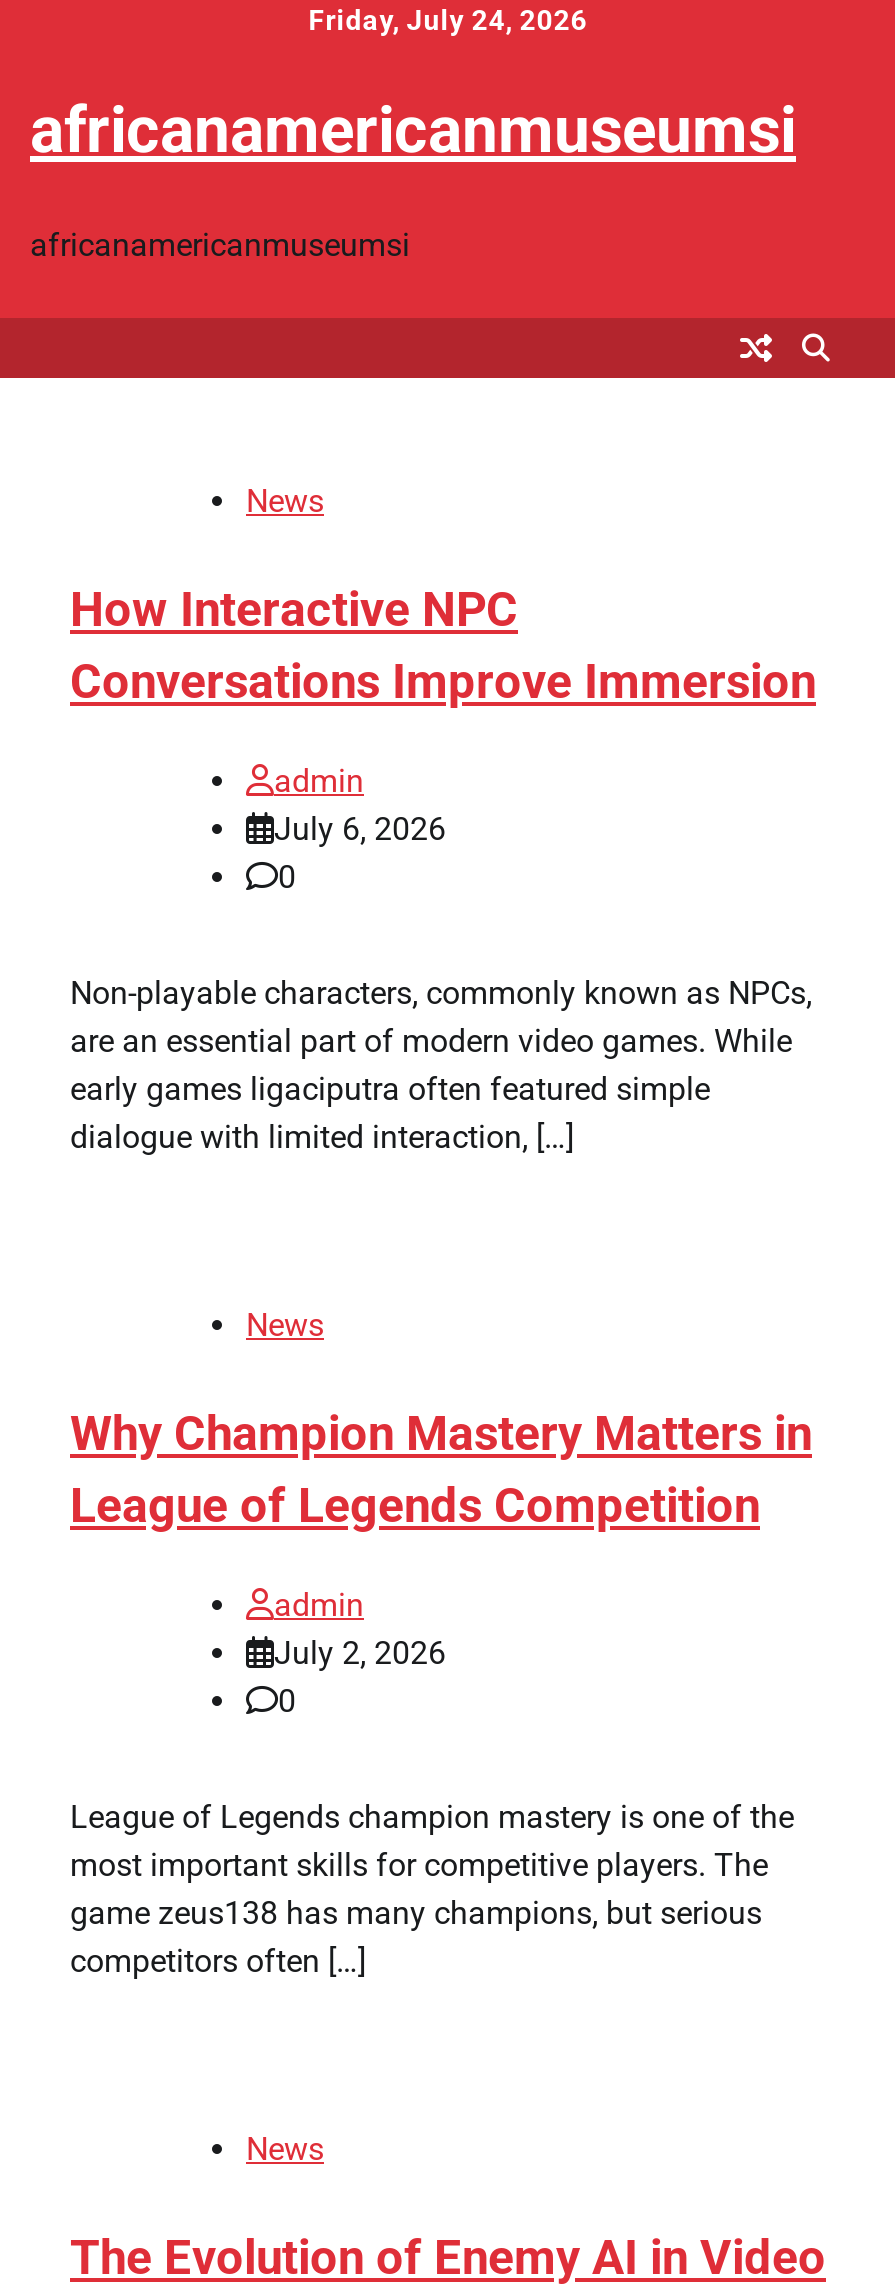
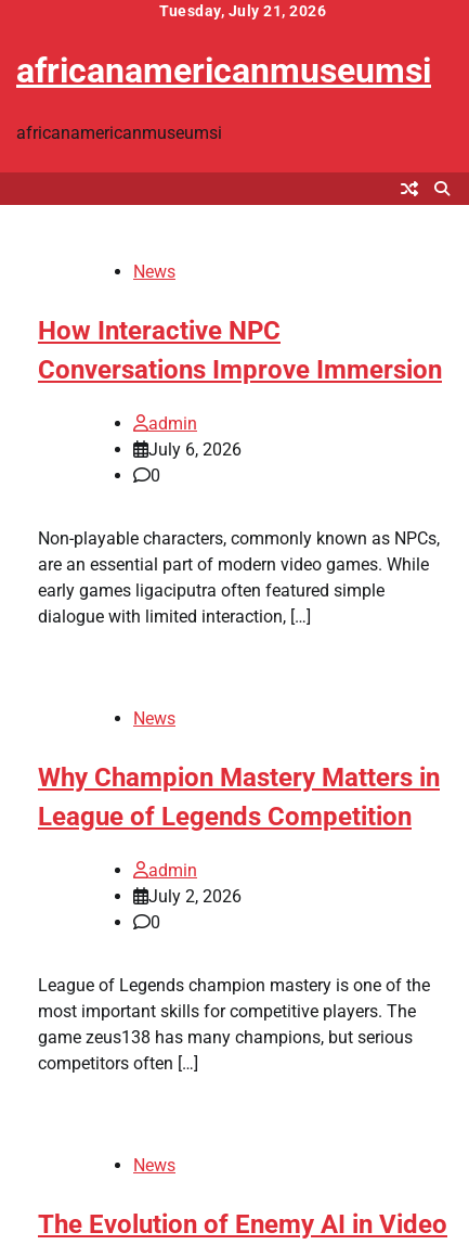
- Friday, July 24, 2026
+ Tuesday, July 21, 2026
